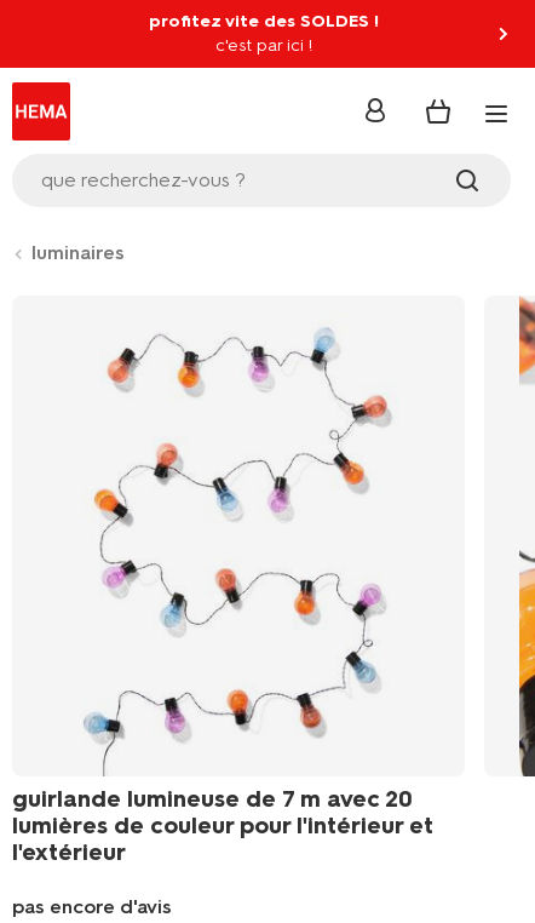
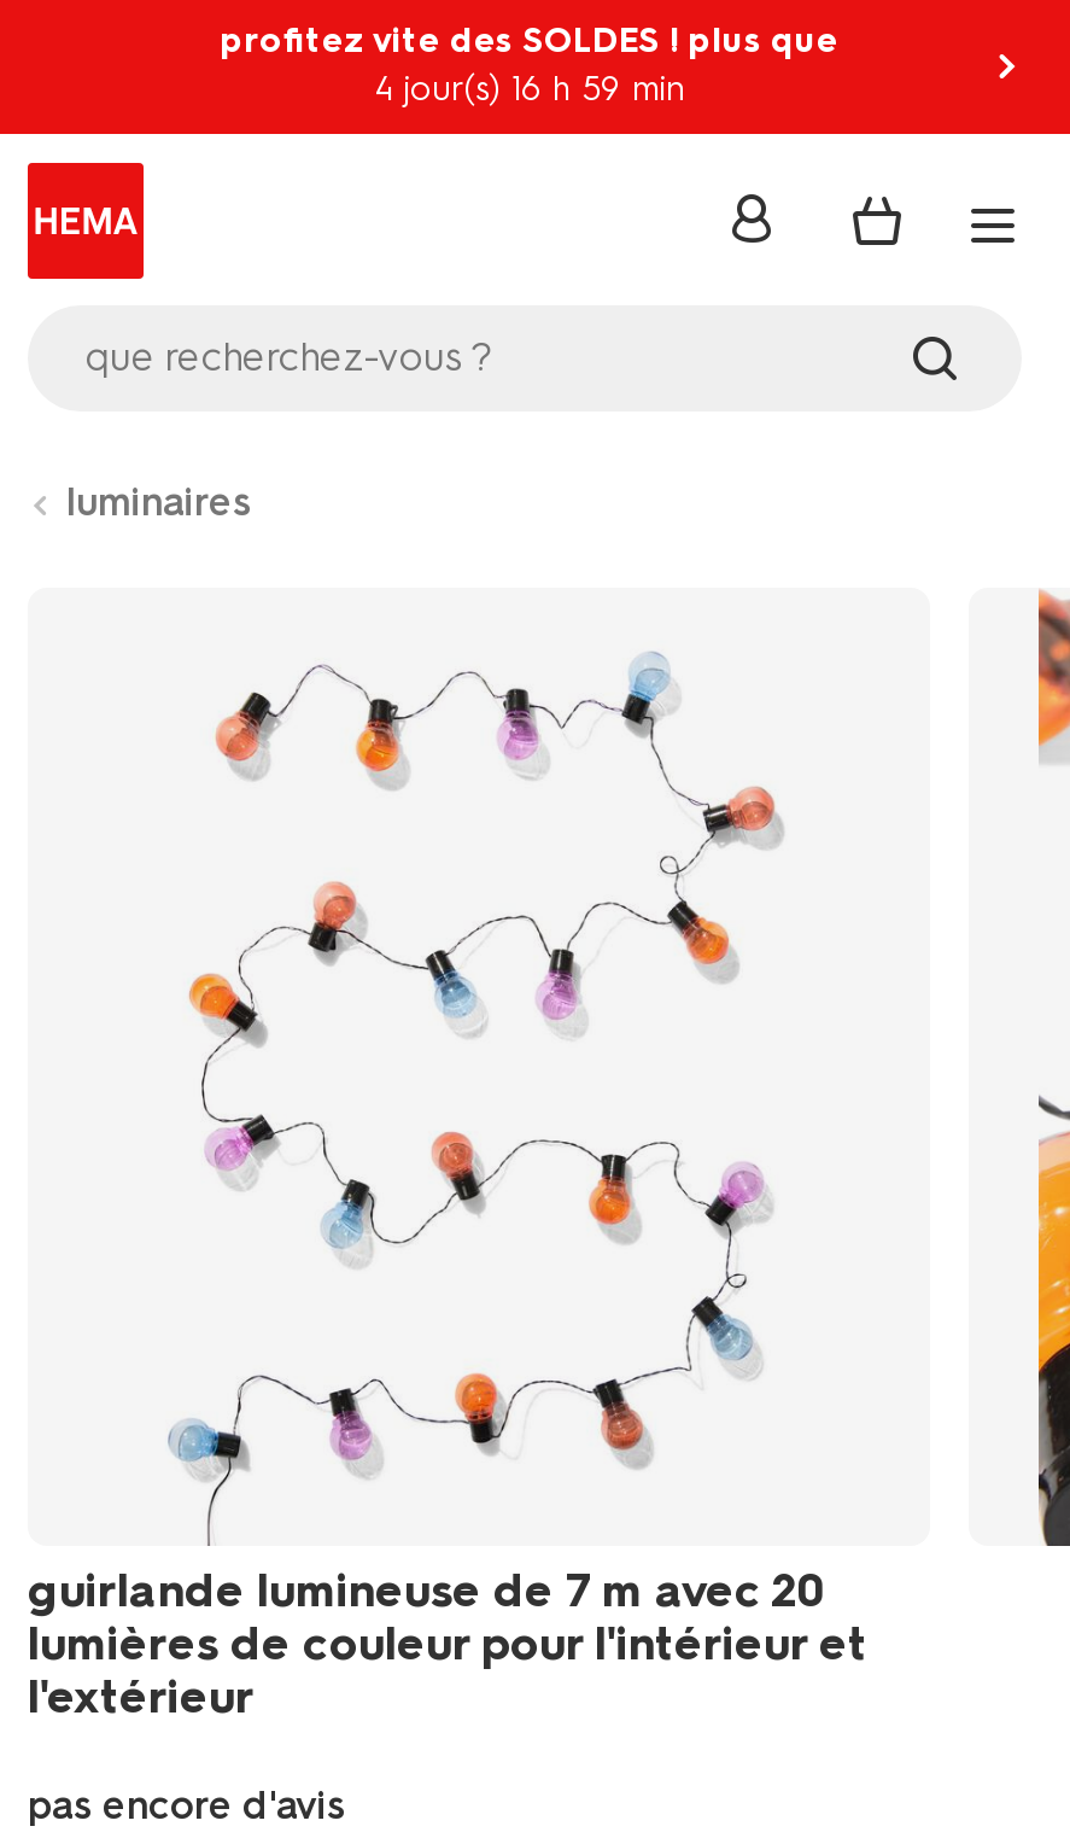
- profitez vite des SOLDES !
- c'est par ici !
+ profitez vite des SOLDES ! plus que
+ 4 jour(s) 16 h 59 min
